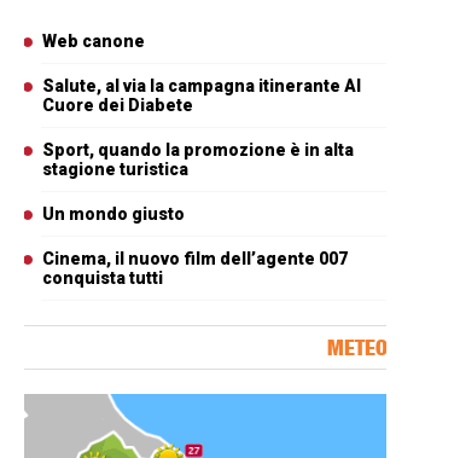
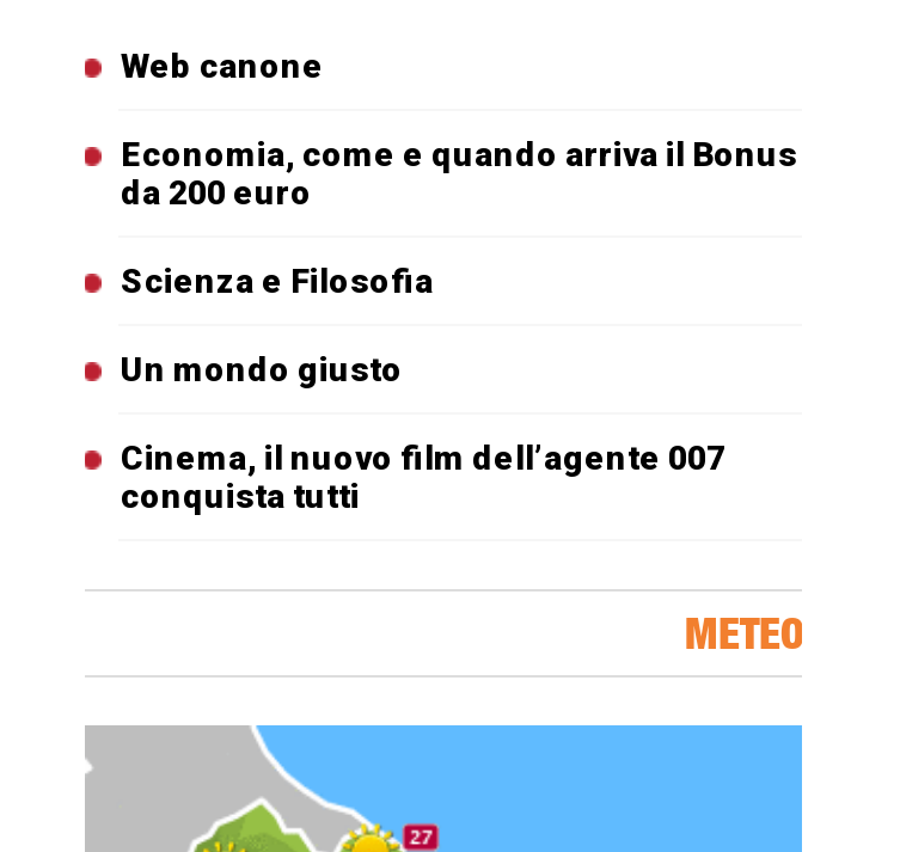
- Salute, al via la campagna itinerante Al
- Cuore dei Diabete
+ Economia, come e quando arriva il Bonus
+ da 200 euro

- Sport, quando la promozione è in alta
- stagione turistica
+ Scienza e Filosofia
